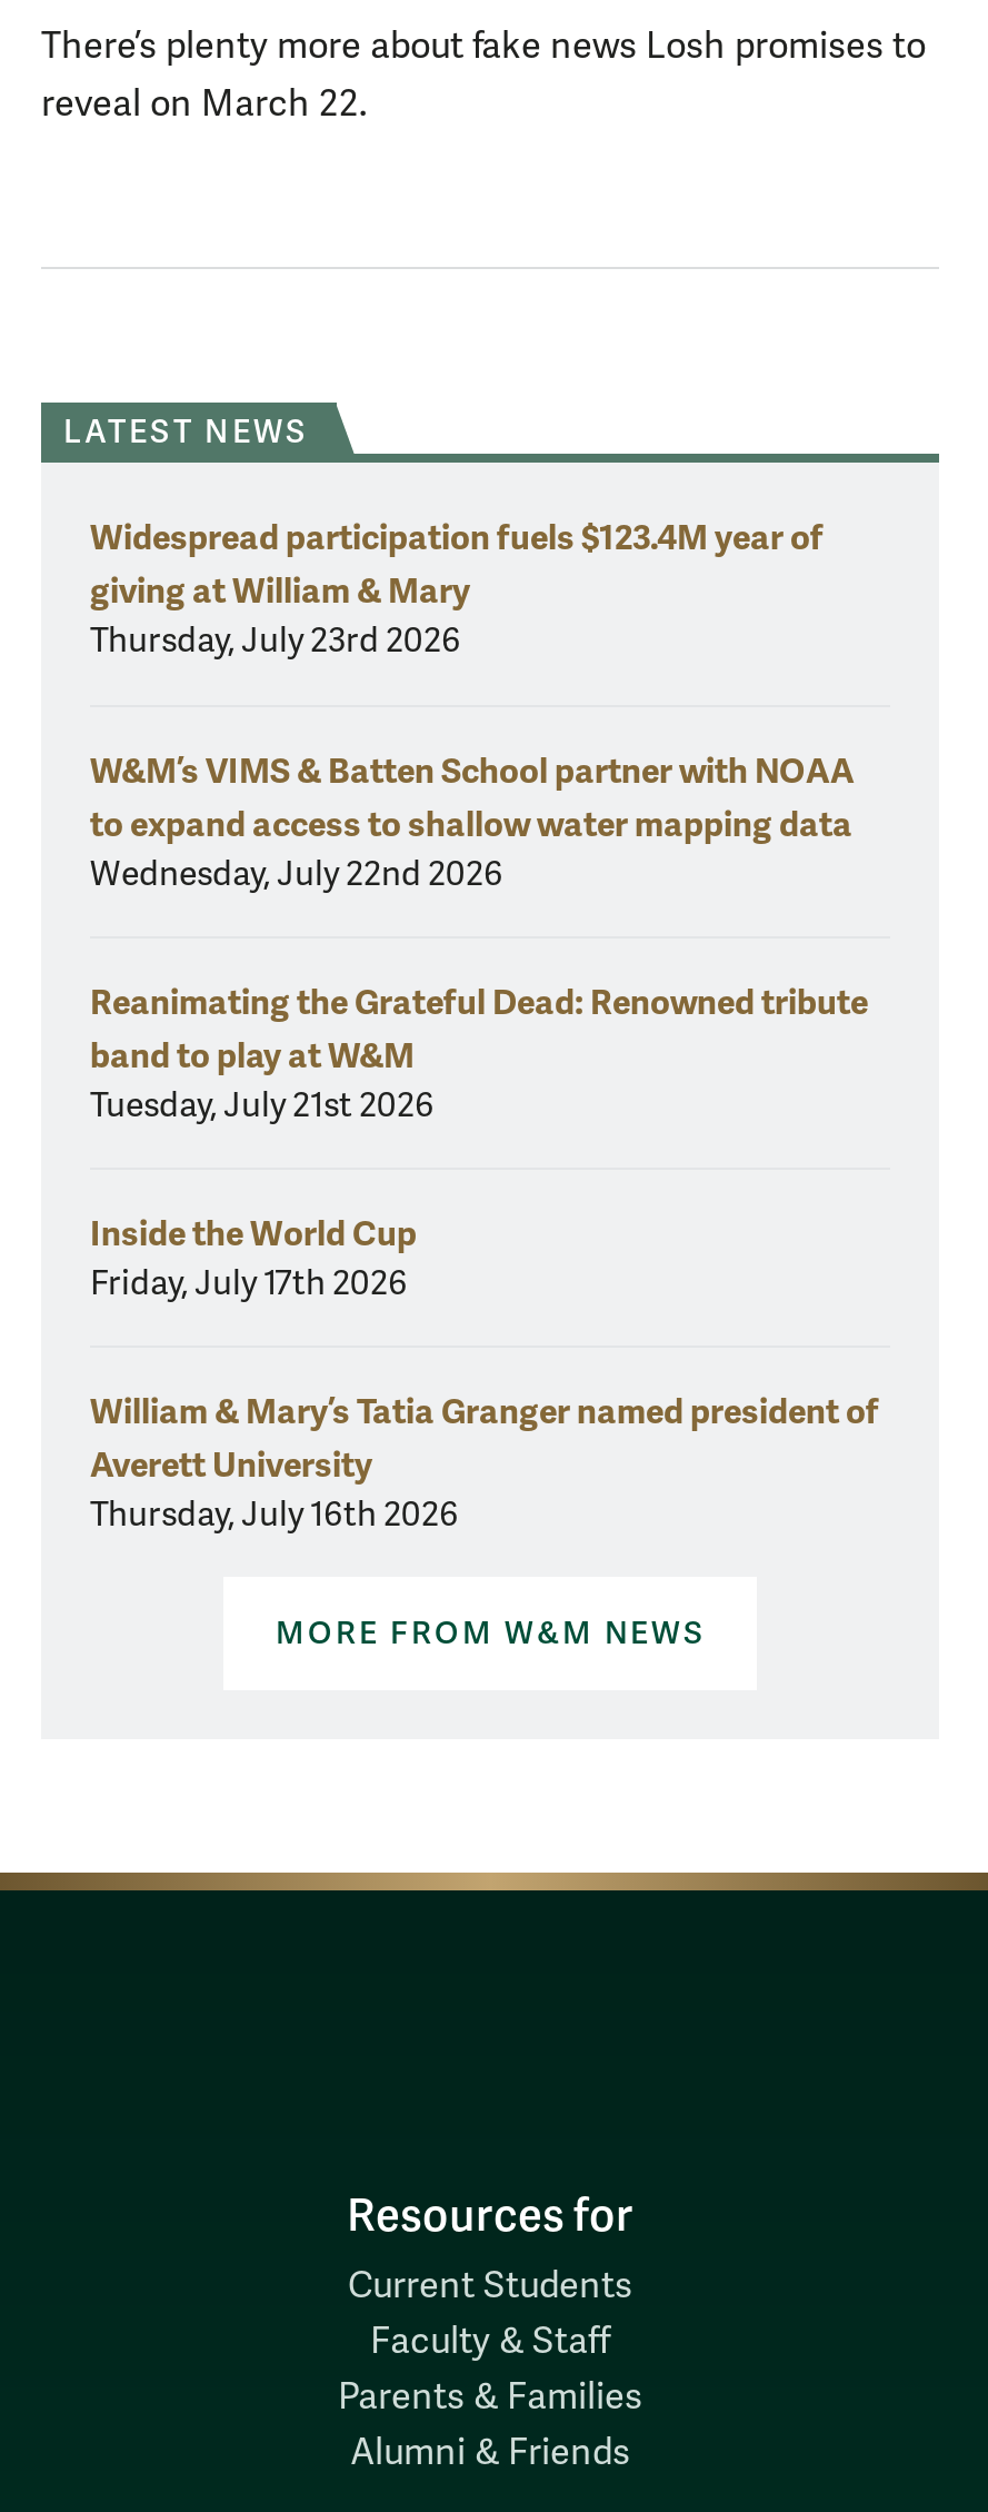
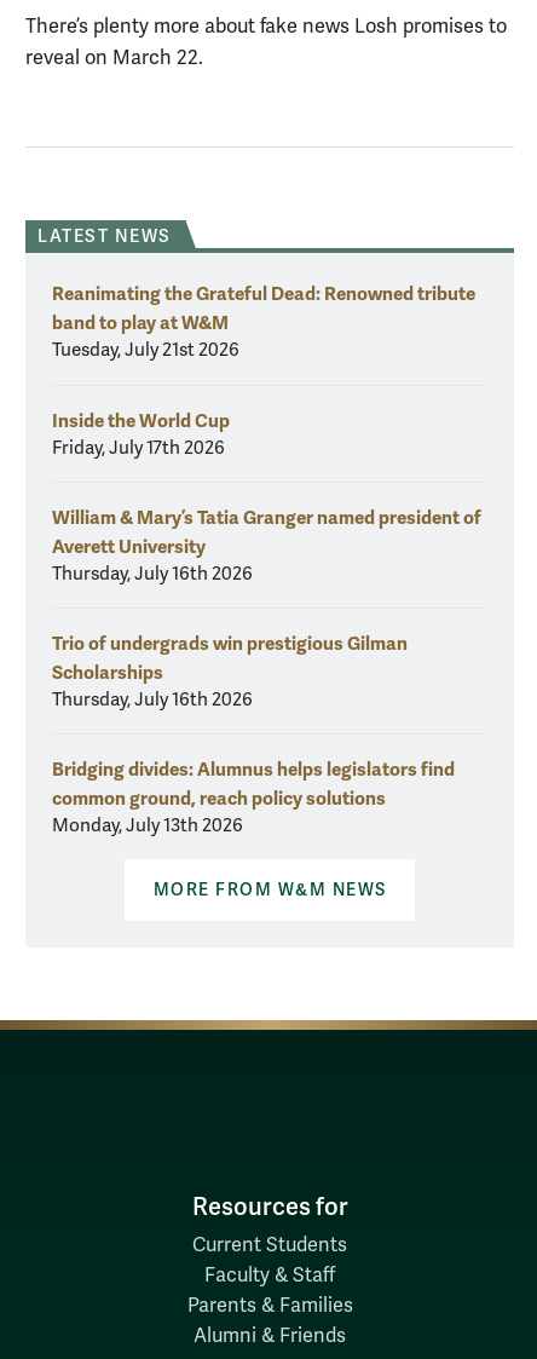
- Widespread participation fuels $123.4M year of
- giving at William & Mary
- Thursday, July 23rd 2026
- W&M’s VIMS & Batten School partner with NOAA
- to expand access to shallow water mapping data
- Wednesday, July 22nd 2026

moved up: Reanimating the Grateful Dead: Renowned tribute | band to play at W&M | Tuesday, July 21st 2026 | Inside the World Cup | Friday, July 17th 2026 | William & Mary’s Tatia Granger named president of | Averett University | Thursday, July 16th 2026

+ Trio of undergrads win prestigious Gilman
+ Scholarships
+ Thursday, July 16th 2026
+ Bridging divides: Alumnus helps legislators find
+ common ground, reach policy solutions
+ Monday, July 13th 2026
